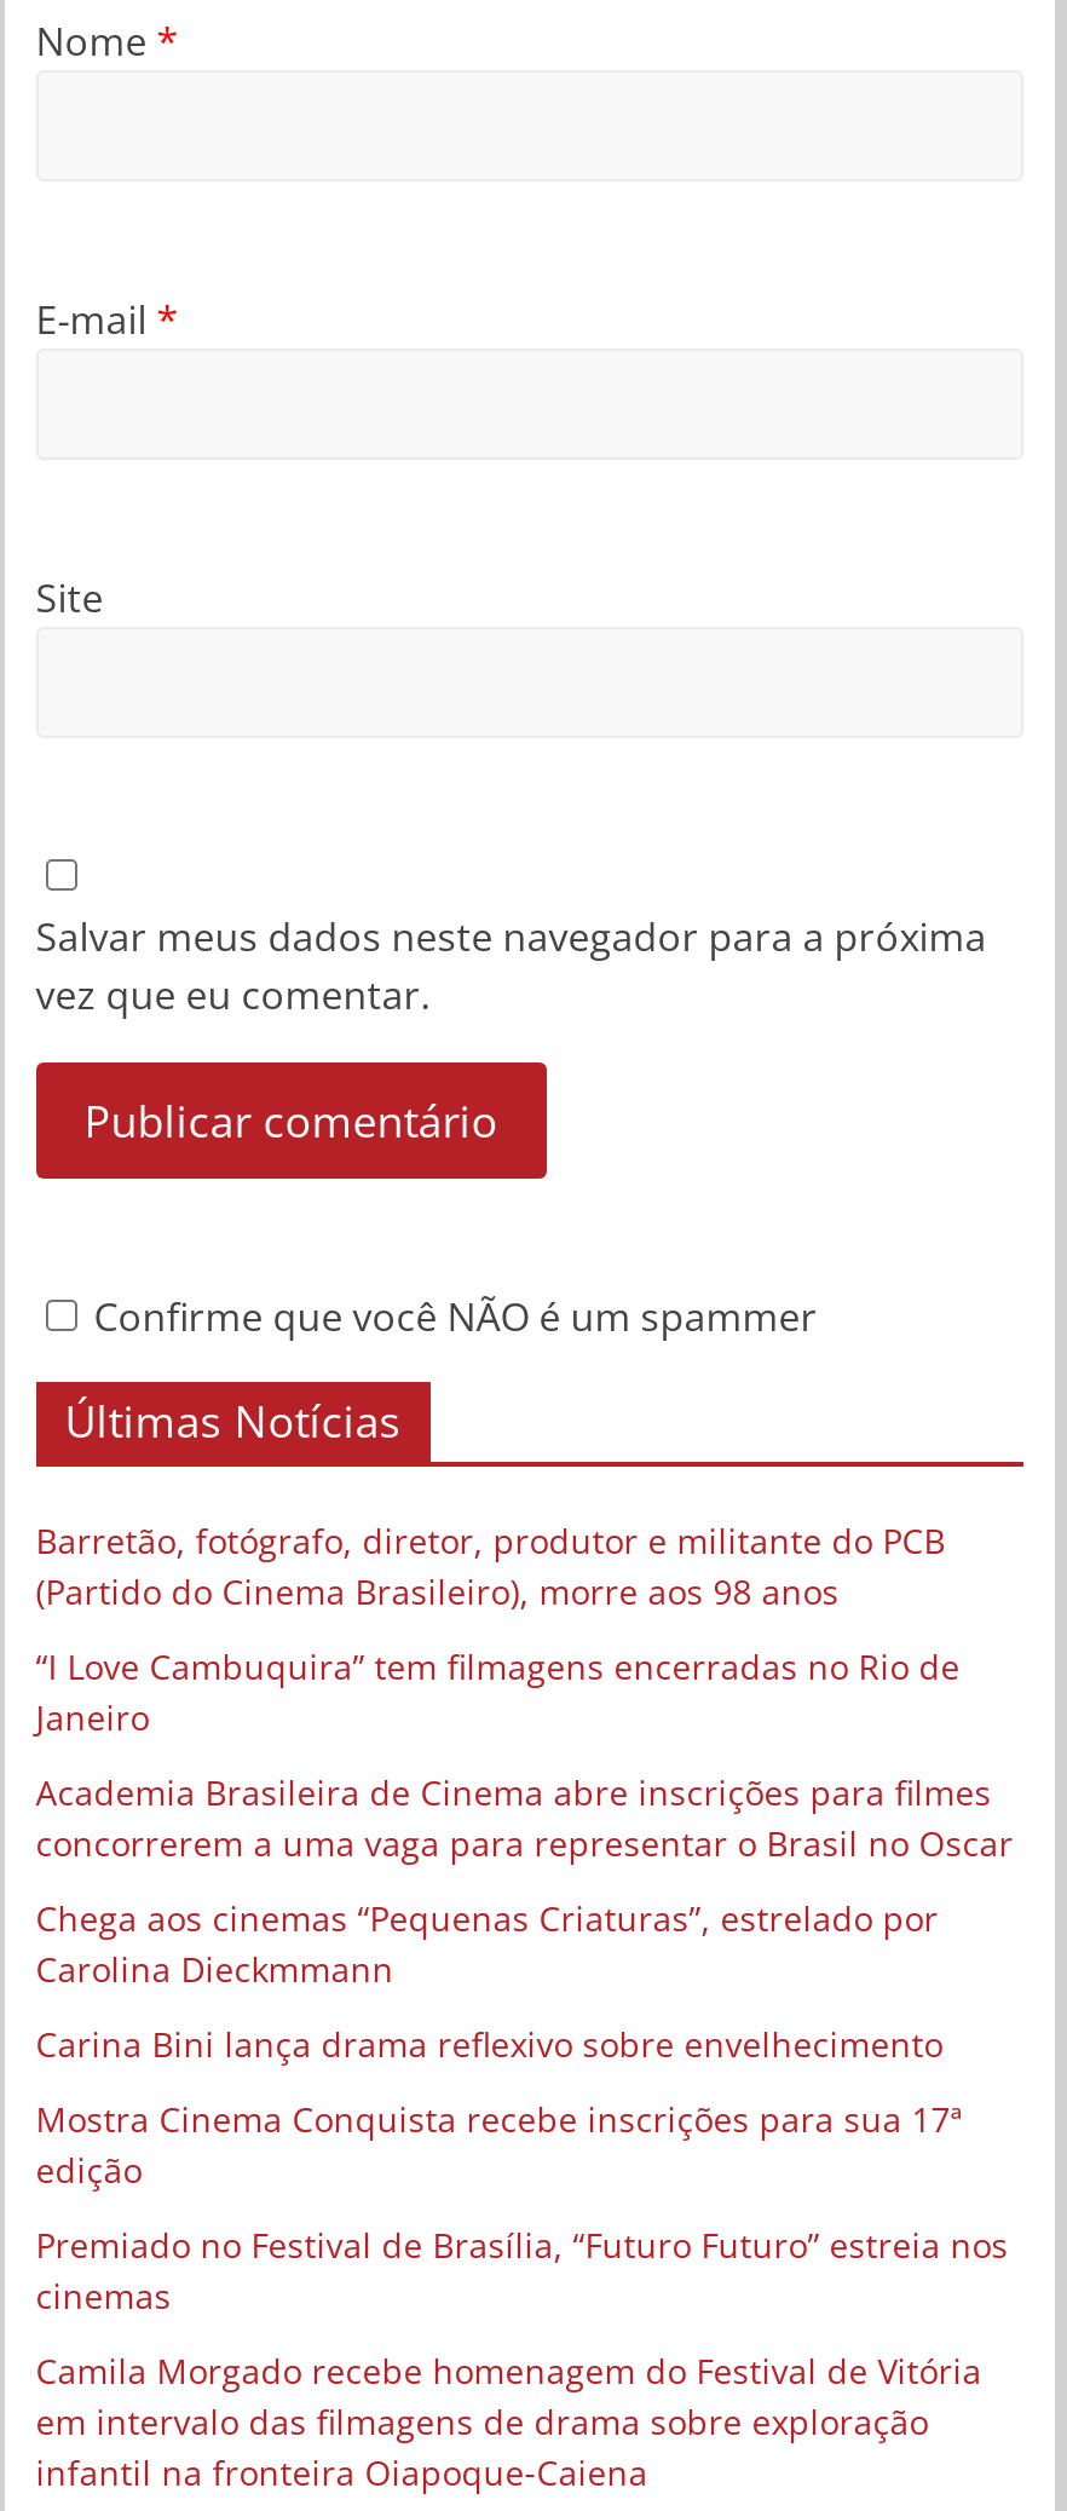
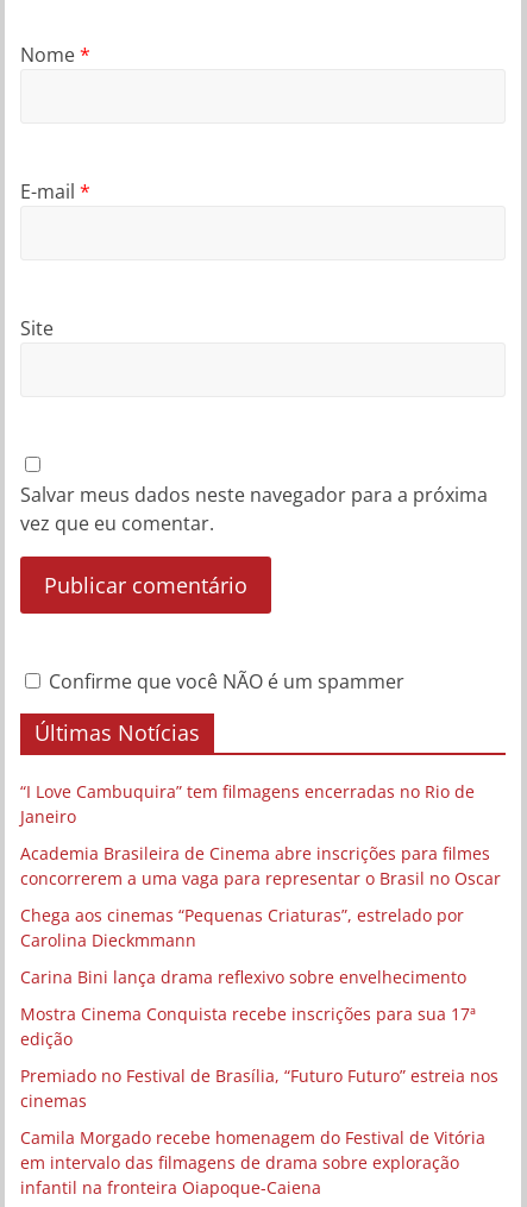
- Barretão, fotógrafo, diretor, produtor e militante do PCB
- (Partido do Cinema Brasileiro), morre aos 98 anos
